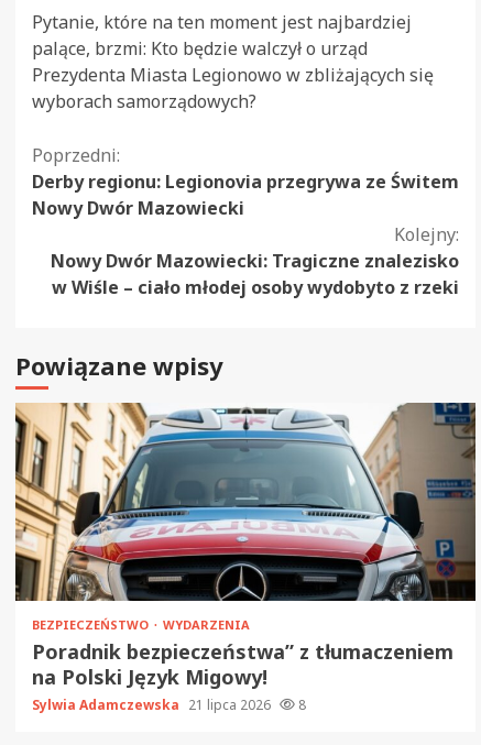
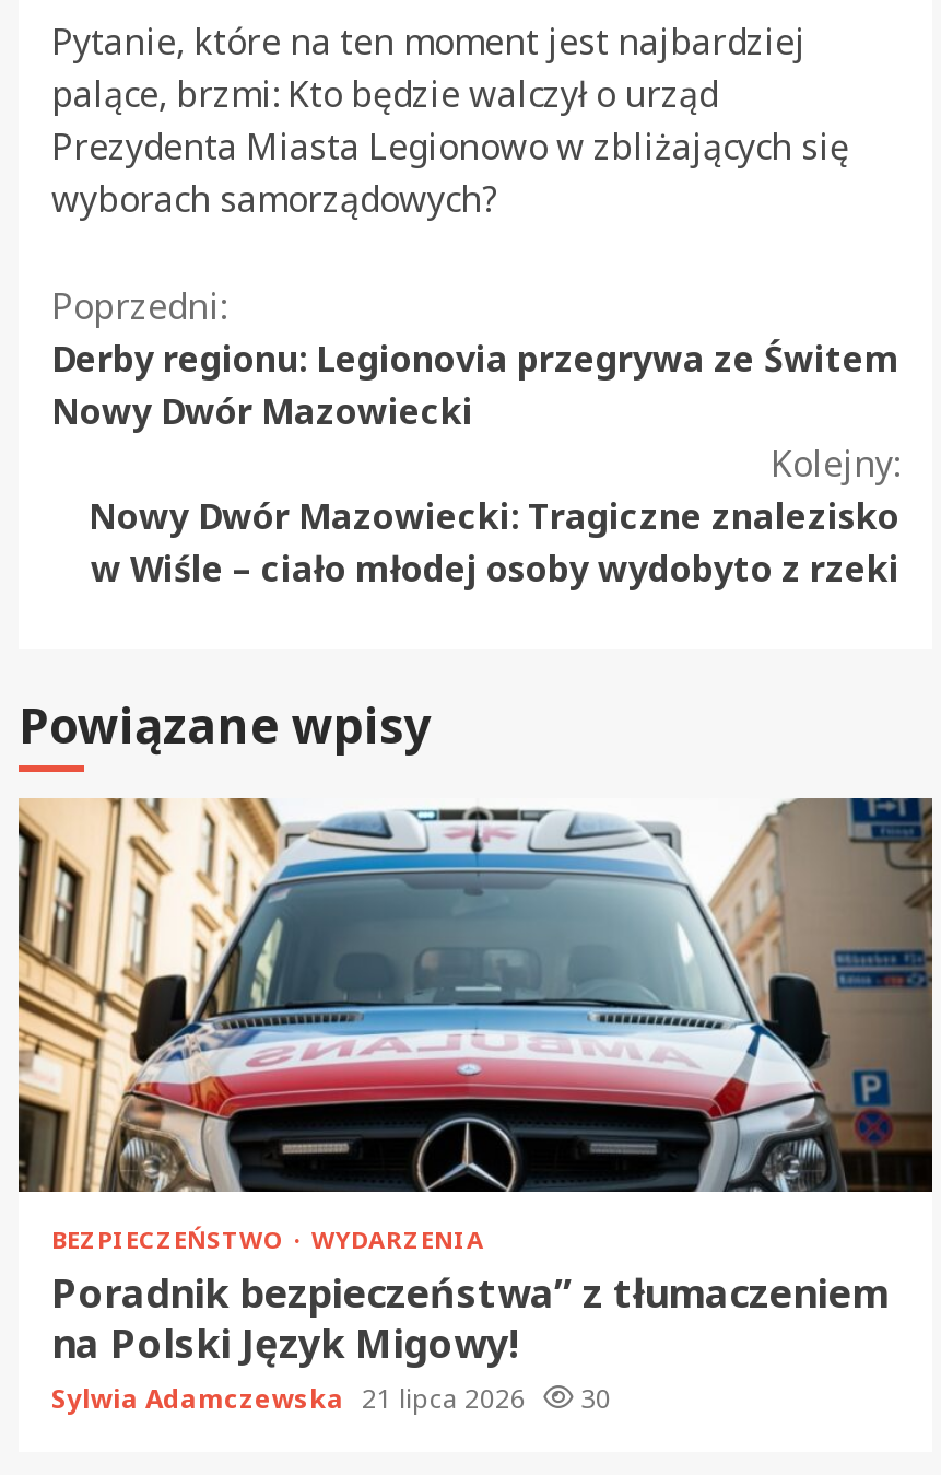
- Sylwia Adamczewska 21 lipca 2026 8
+ Sylwia Adamczewska 21 lipca 2026 30
